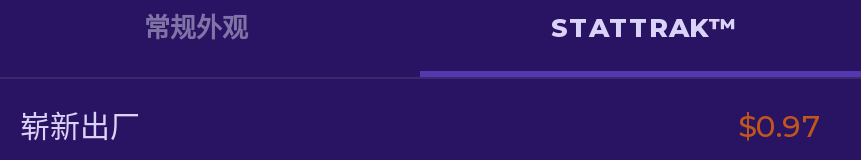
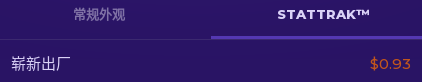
- $0.97
+ $0.93
